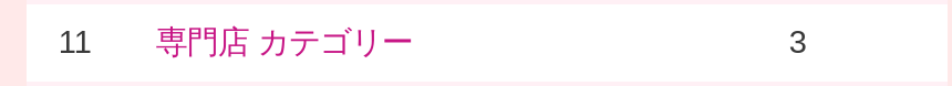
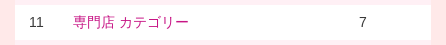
- 3
+ 7
